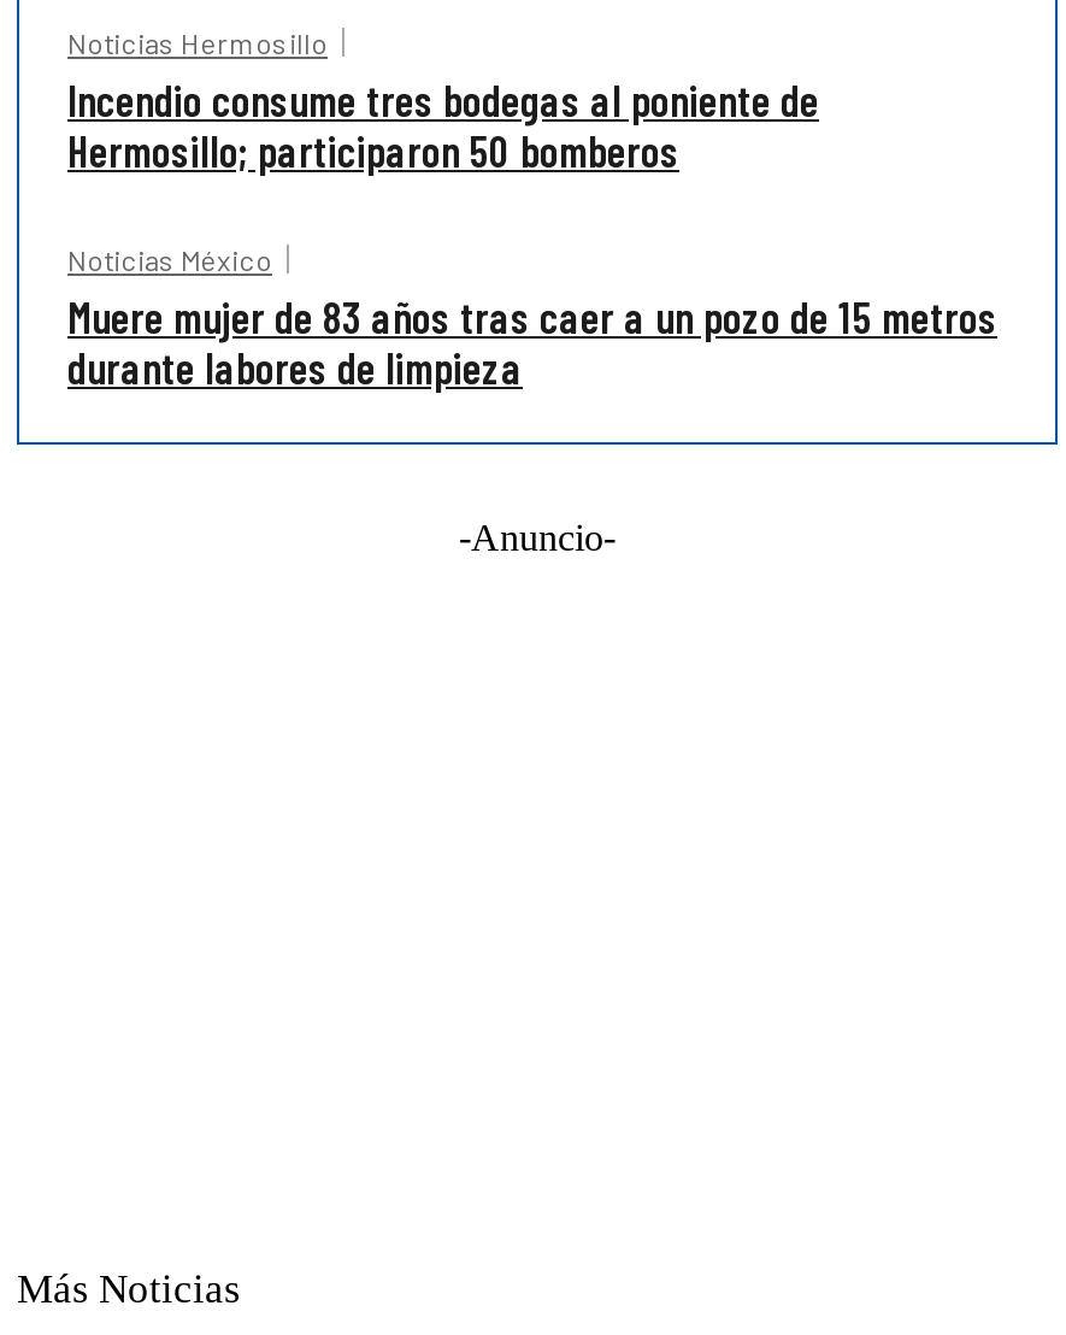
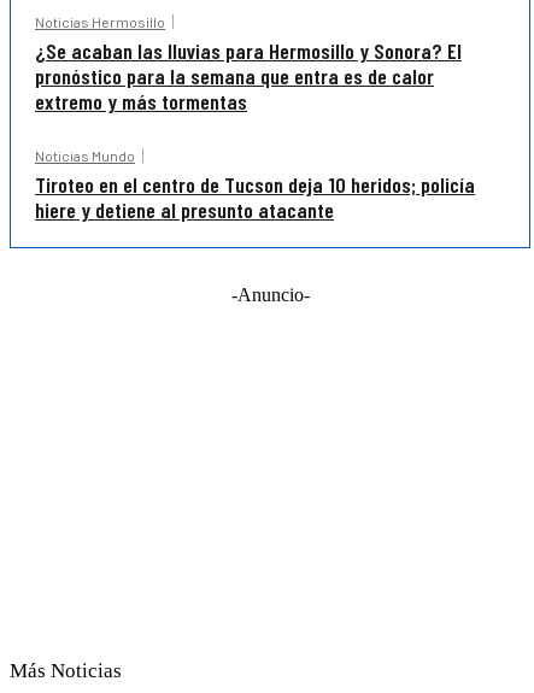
- Incendio consume tres bodegas al poniente de
- Hermosillo; participaron 50 bomberos
+ ¿Se acaban las lluvias para Hermosillo y Sonora? El
+ pronóstico para la semana que entra es de calor
+ extremo y más tormentas

- Noticias México
- Muere mujer de 83 años tras caer a un pozo de 15 metros
- durante labores de limpieza
+ Noticias Mundo
+ Tiroteo en el centro de Tucson deja 10 heridos; policía
+ hiere y detiene al presunto atacante
